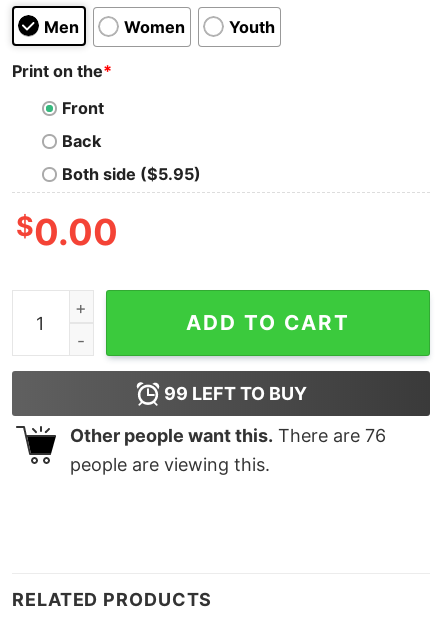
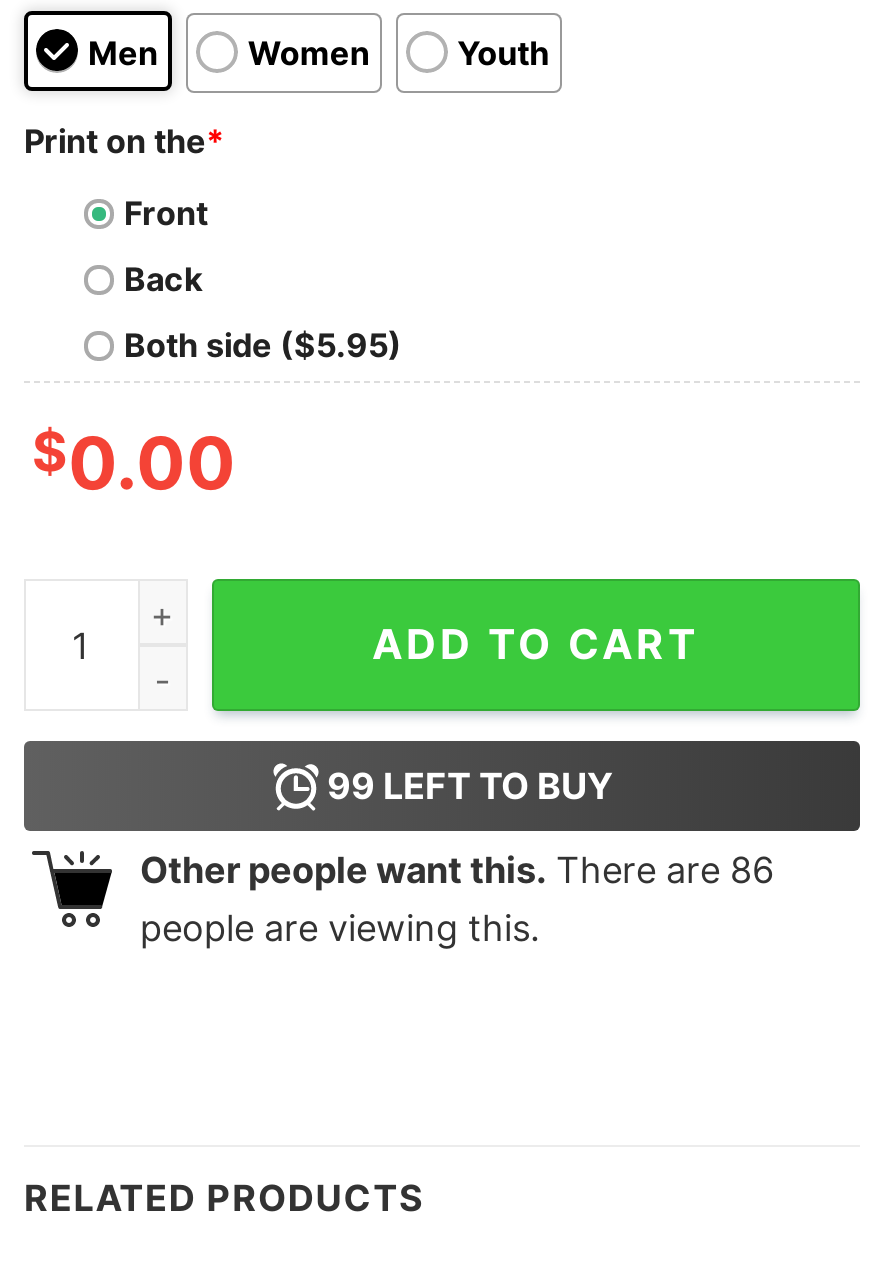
- Other people want this. There are 76
+ Other people want this. There are 86
